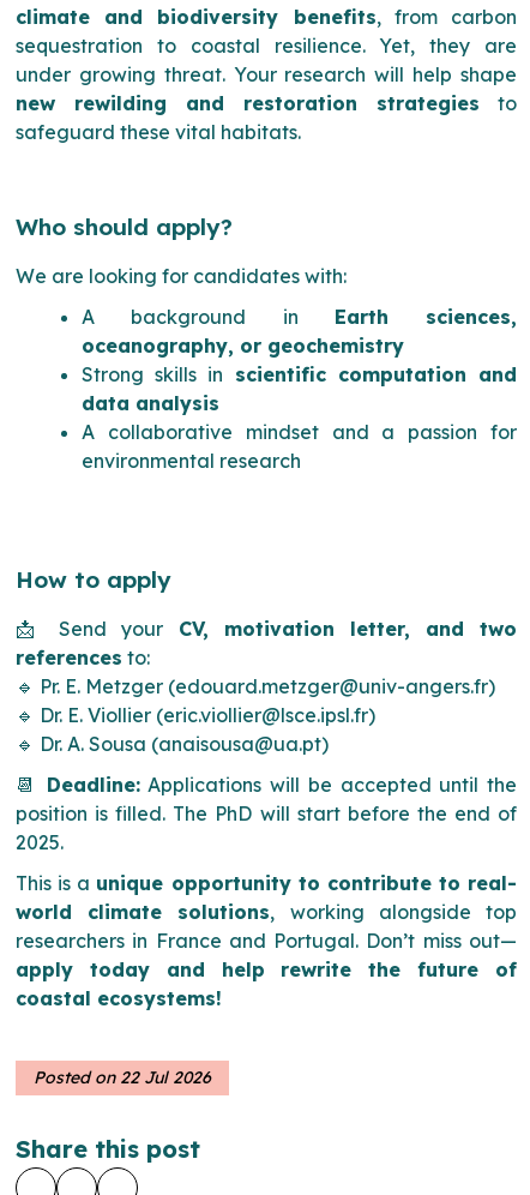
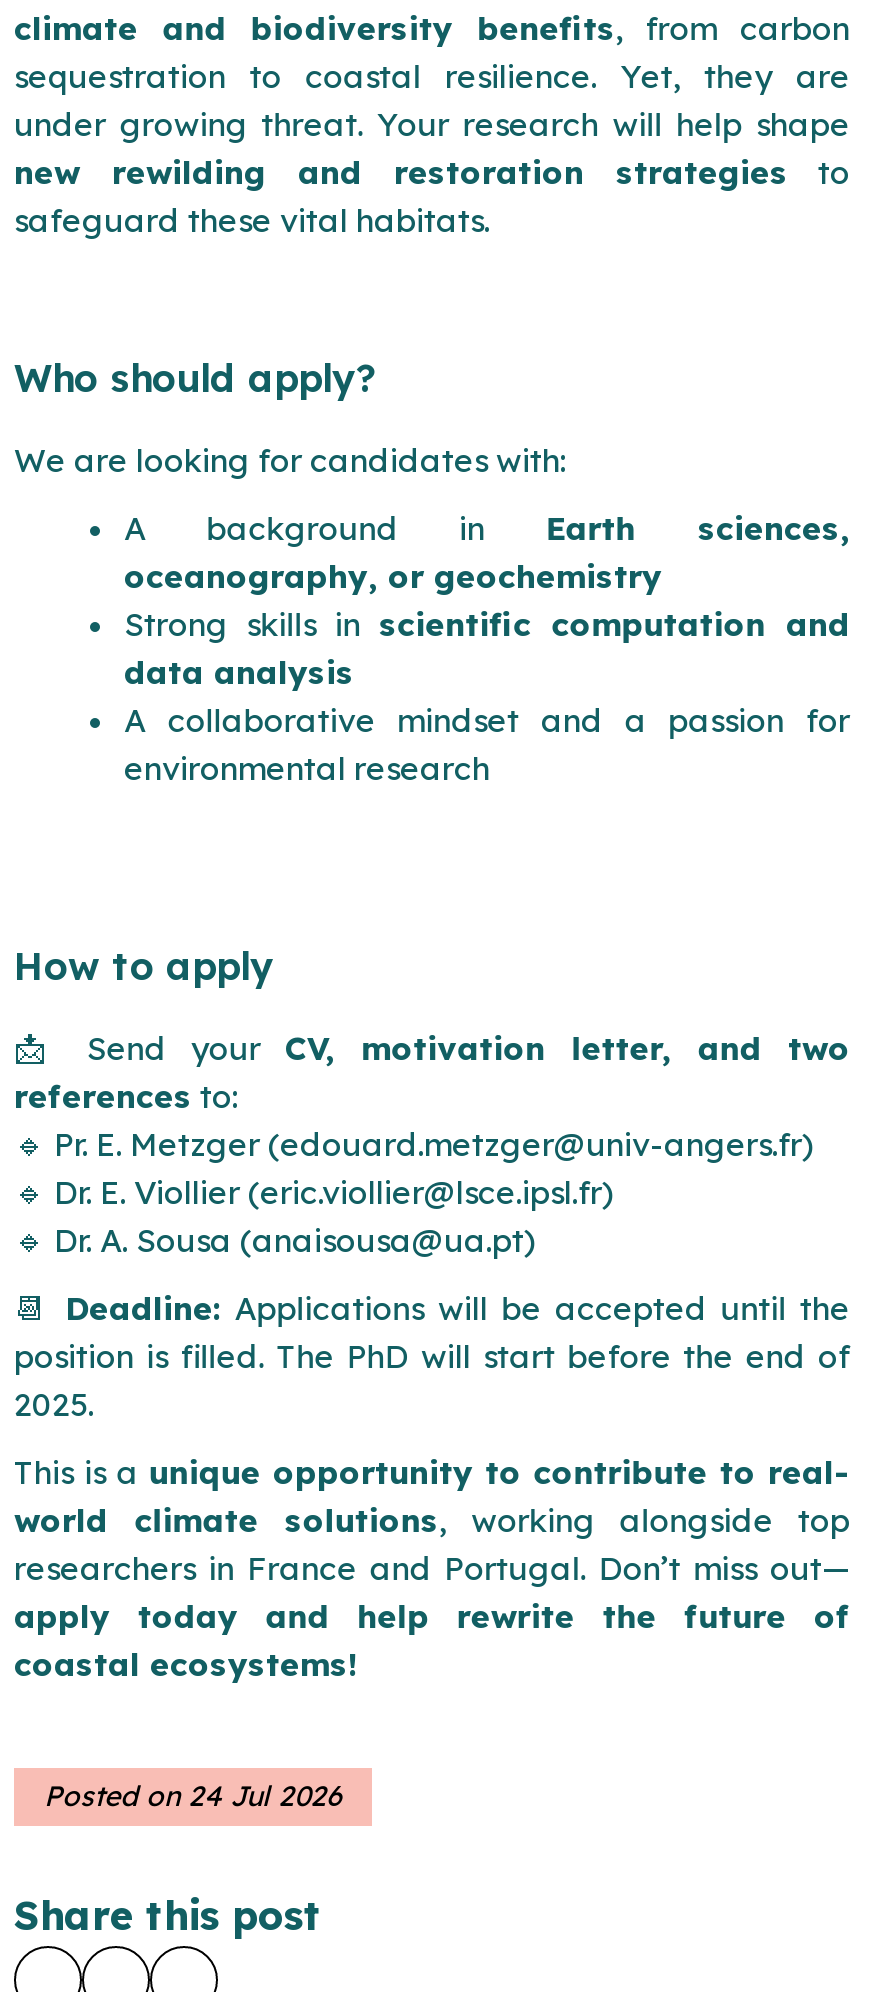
- Posted on 22 Jul 2026
+ Posted on 24 Jul 2026
